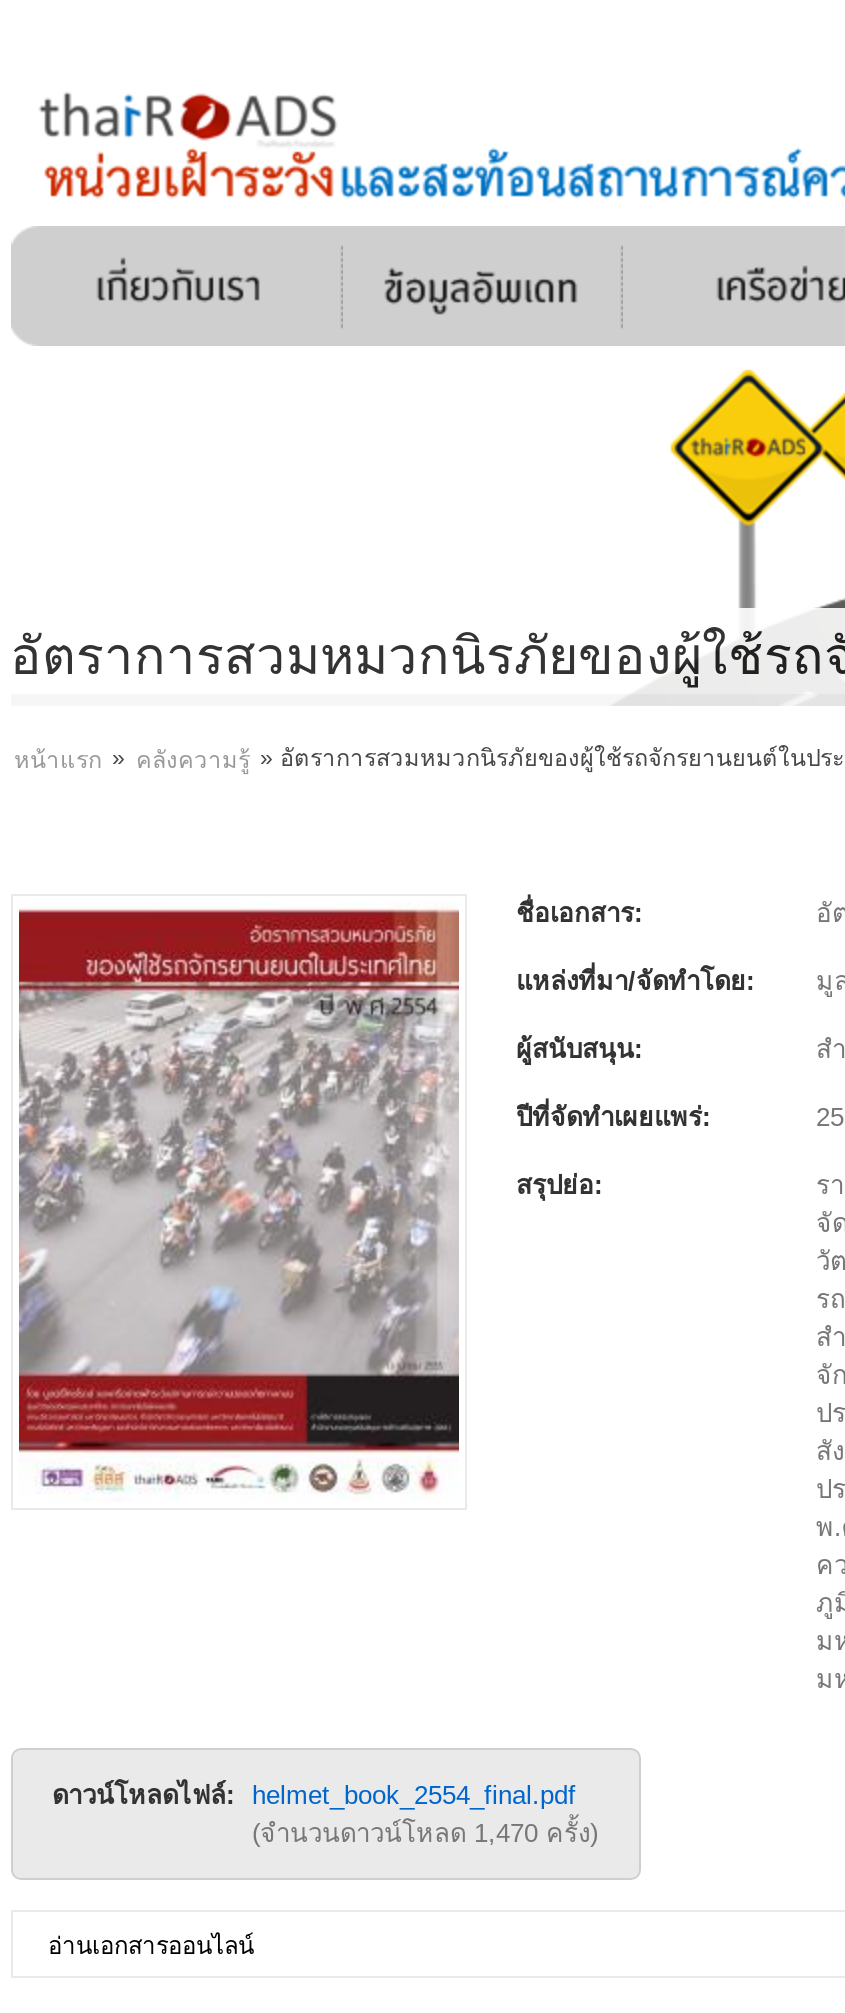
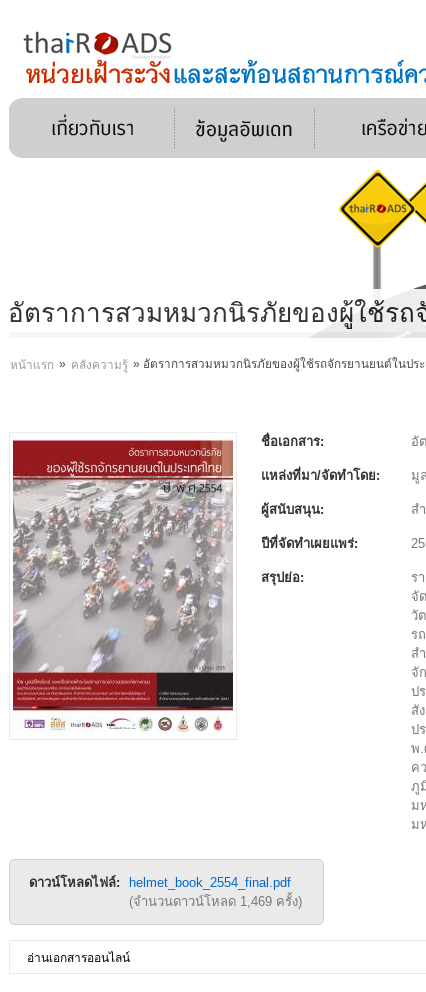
- (จำนวนดาวน์โหลด 1,470 ครั้ง)
+ (จำนวนดาวน์โหลด 1,469 ครั้ง)
